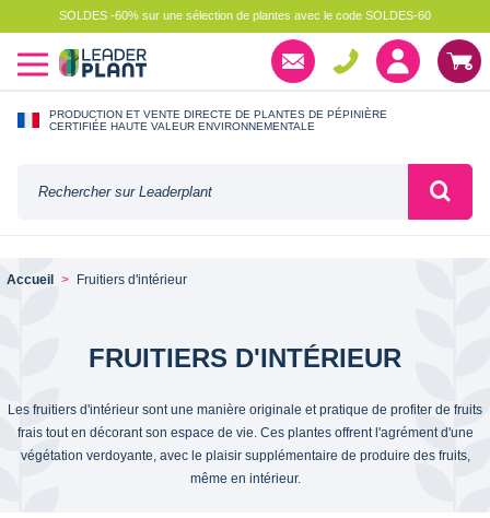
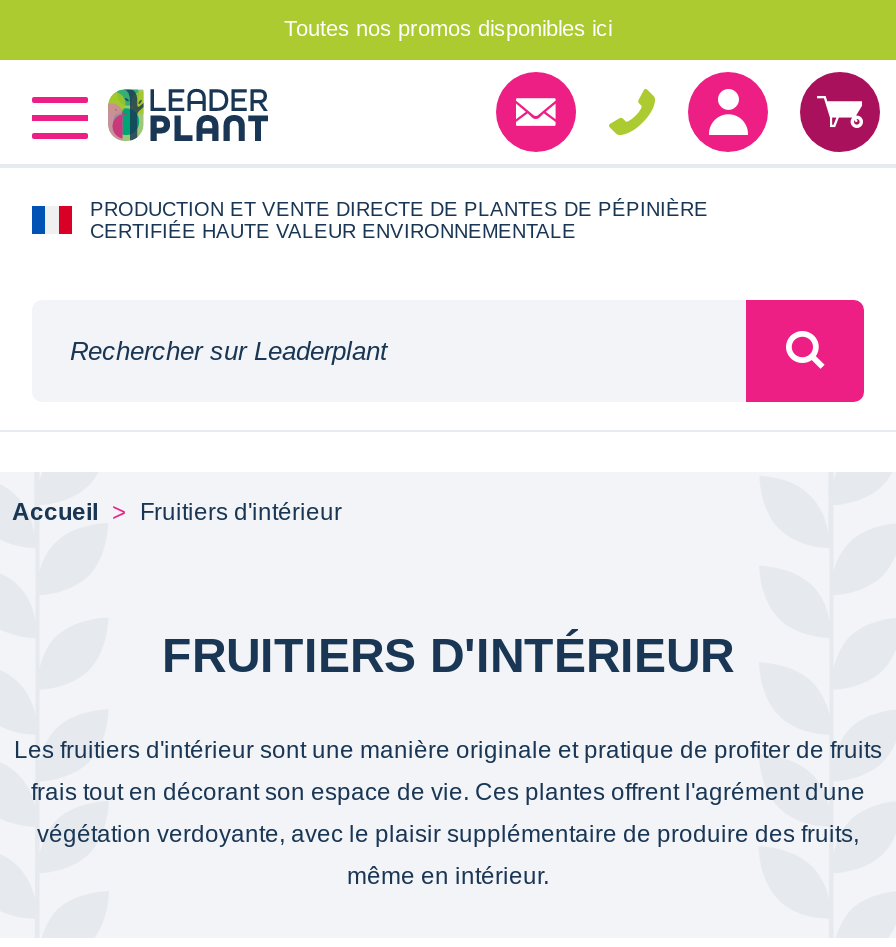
- SOLDES -60% sur une sélection de plantes avec le code SOLDES-60
+ Toutes nos promos disponibles ici
